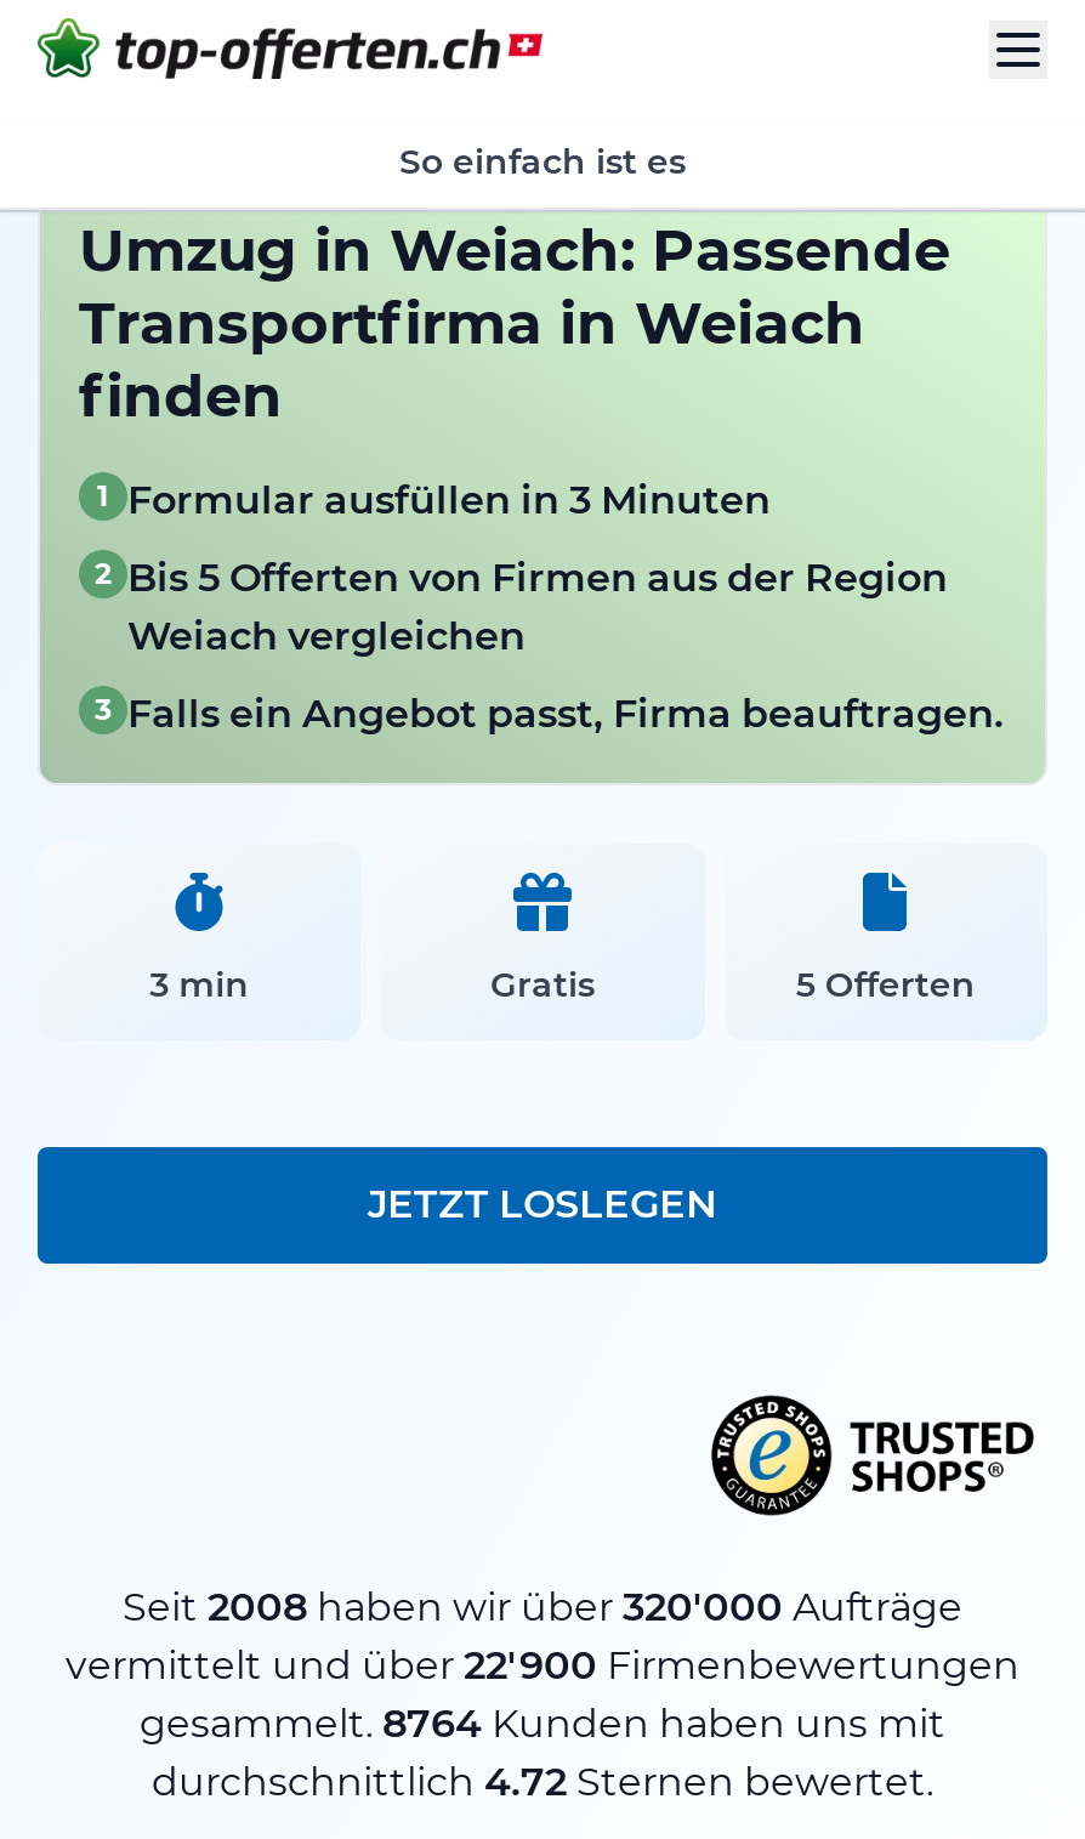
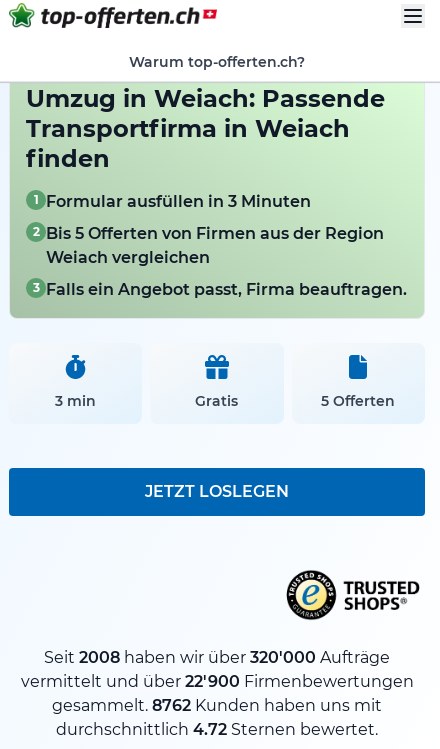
- So einfach ist es
+ Warum top-offerten.ch?

- gesammelt. 8764 Kunden haben uns mit
+ gesammelt. 8762 Kunden haben uns mit
